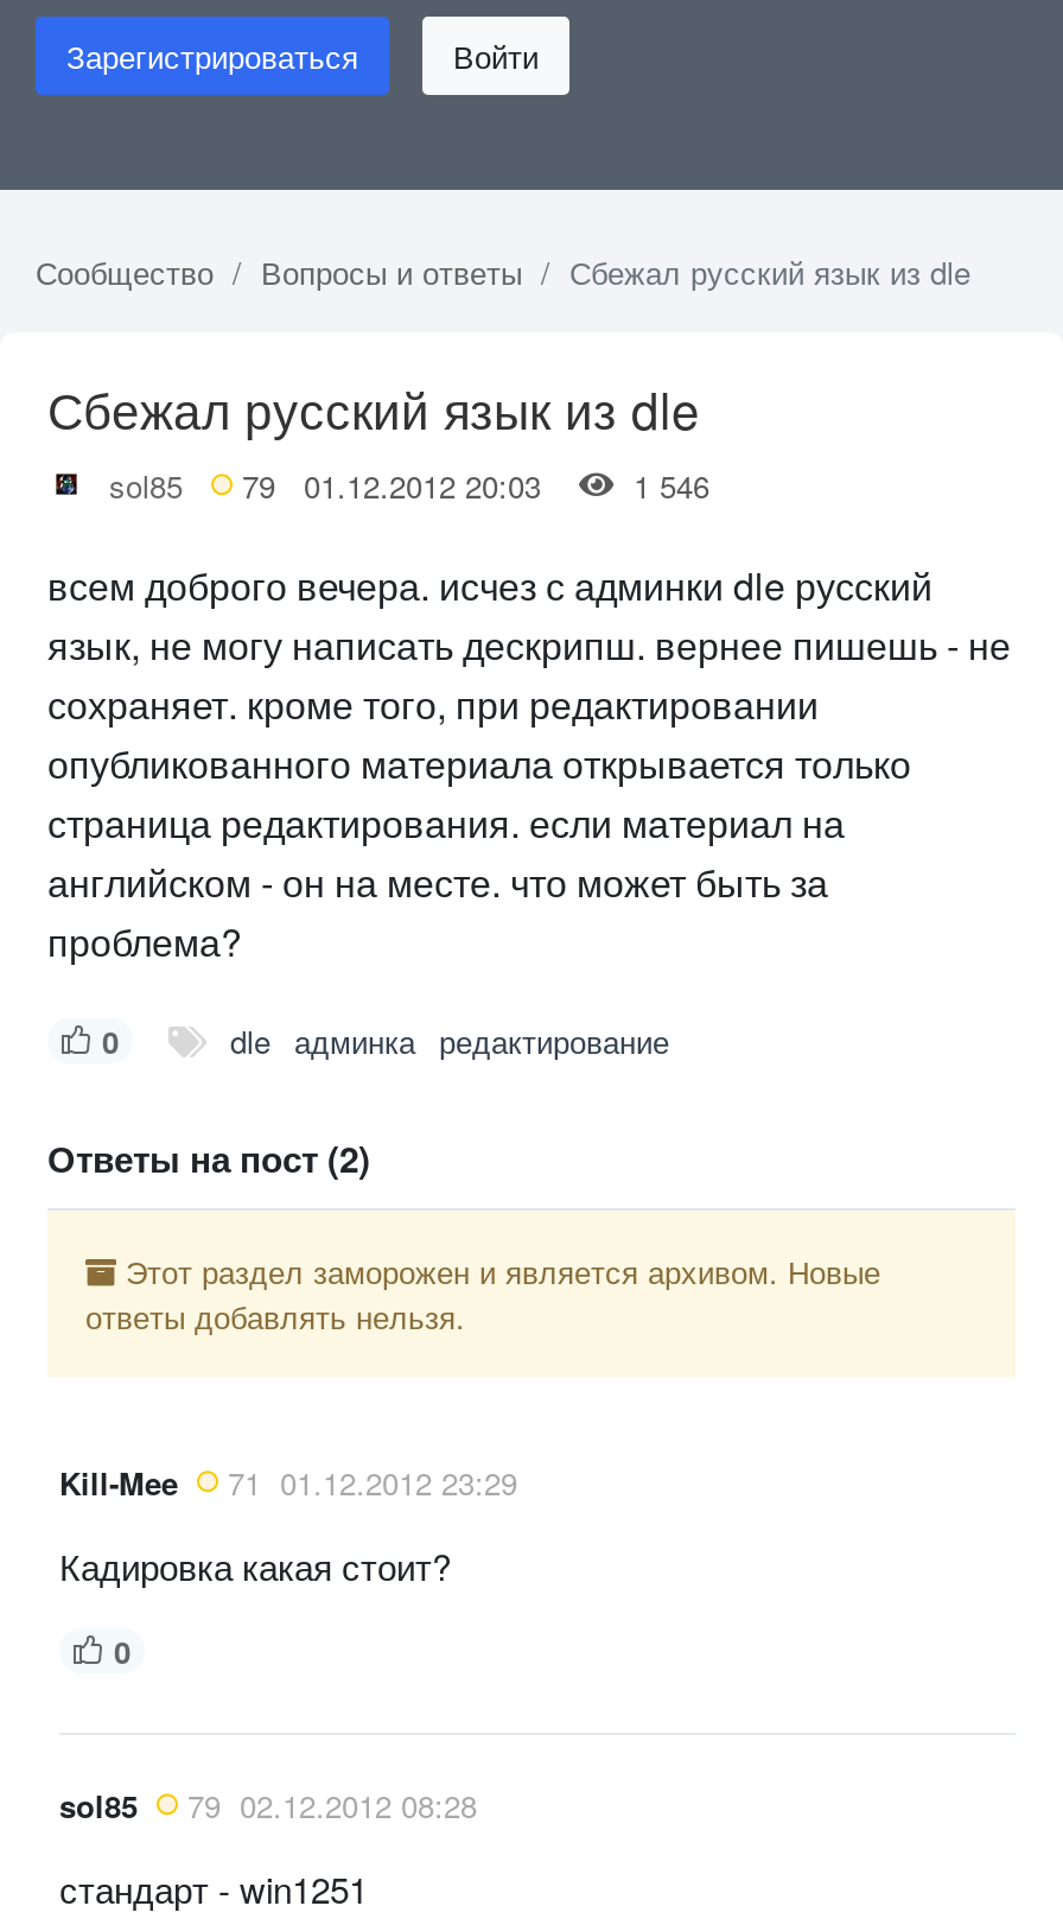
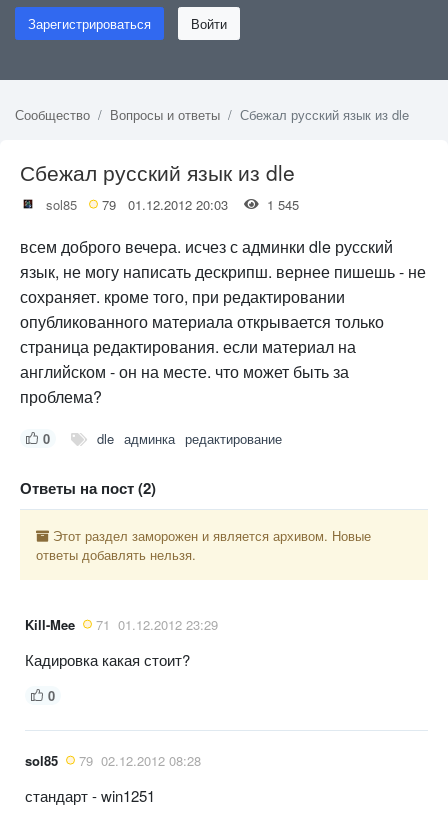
- sol85 79 01.12.2012 20:03 1 546
+ sol85 79 01.12.2012 20:03 1 545
